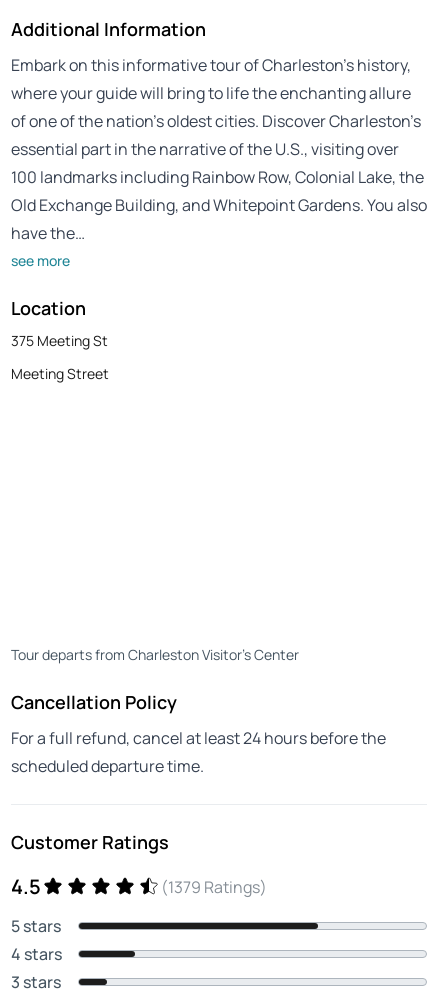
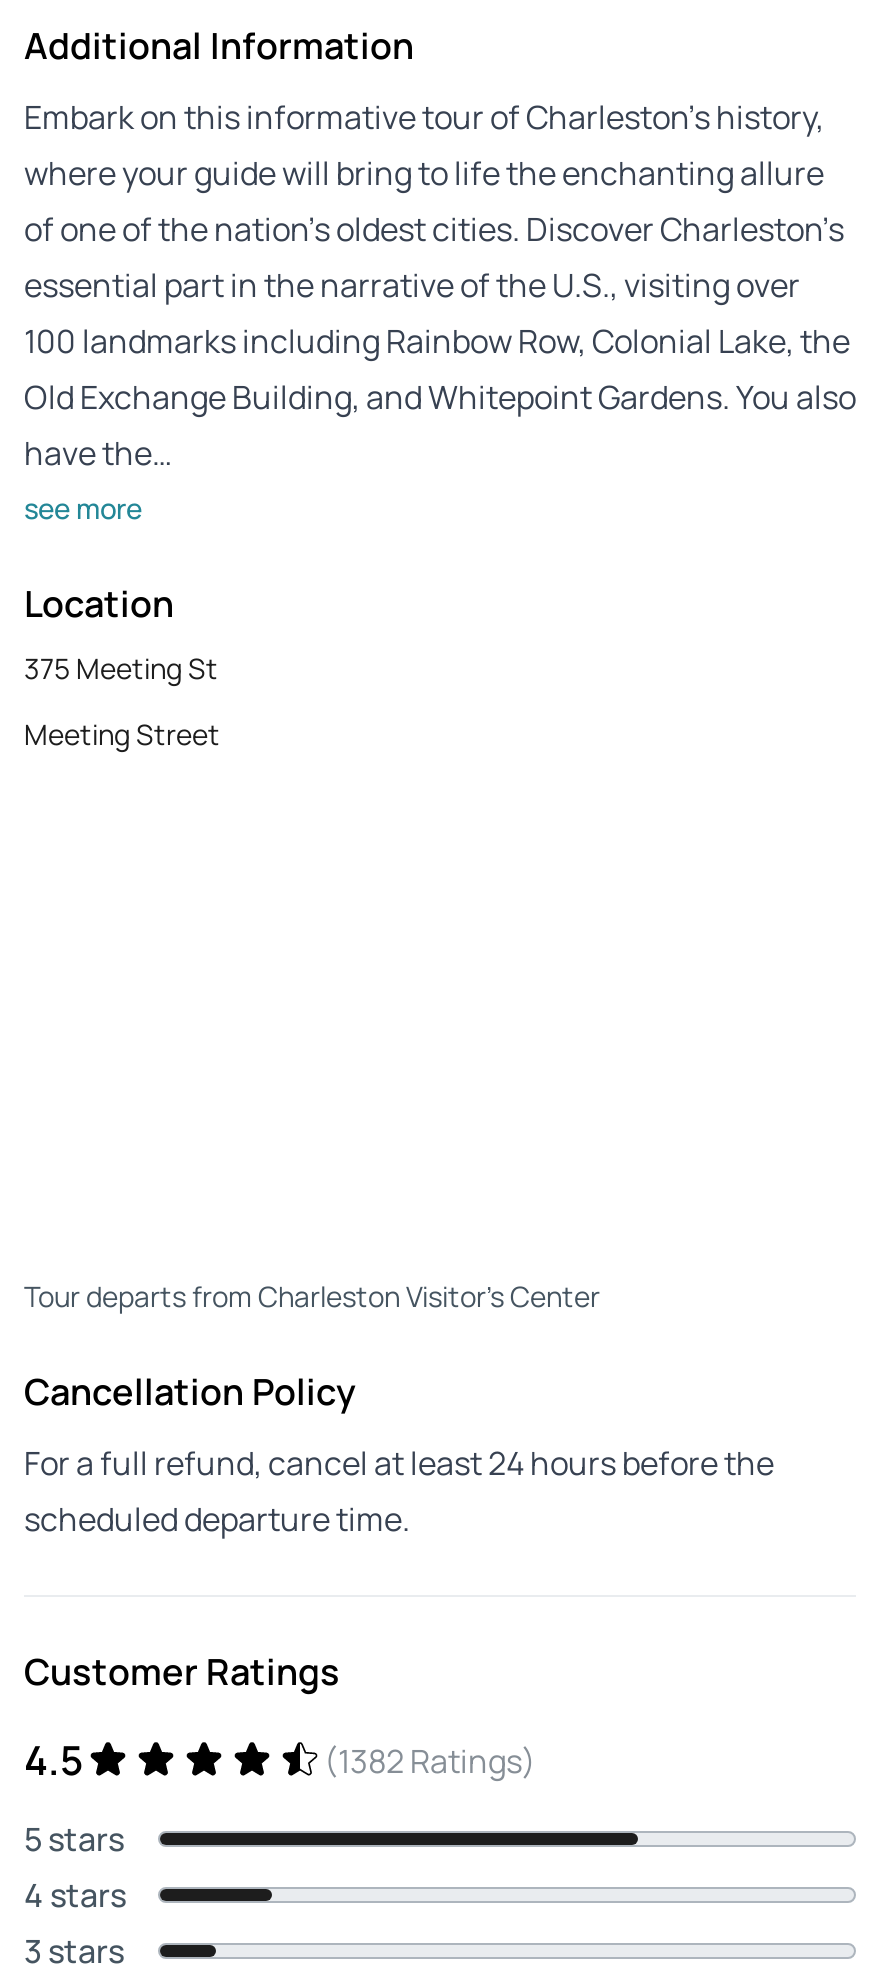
- (1379 Ratings)
+ (1382 Ratings)
